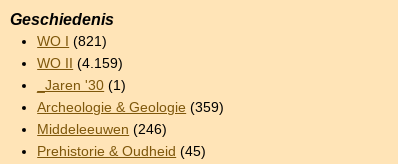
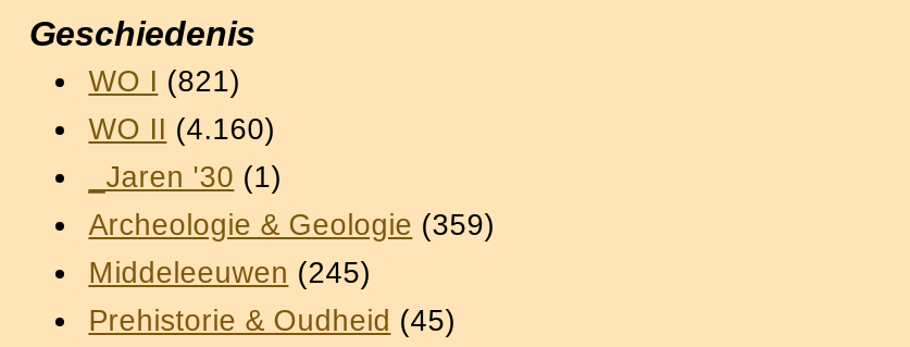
- WO II (4.159)
+ WO II (4.160)

- Middeleeuwen (246)
+ Middeleeuwen (245)
